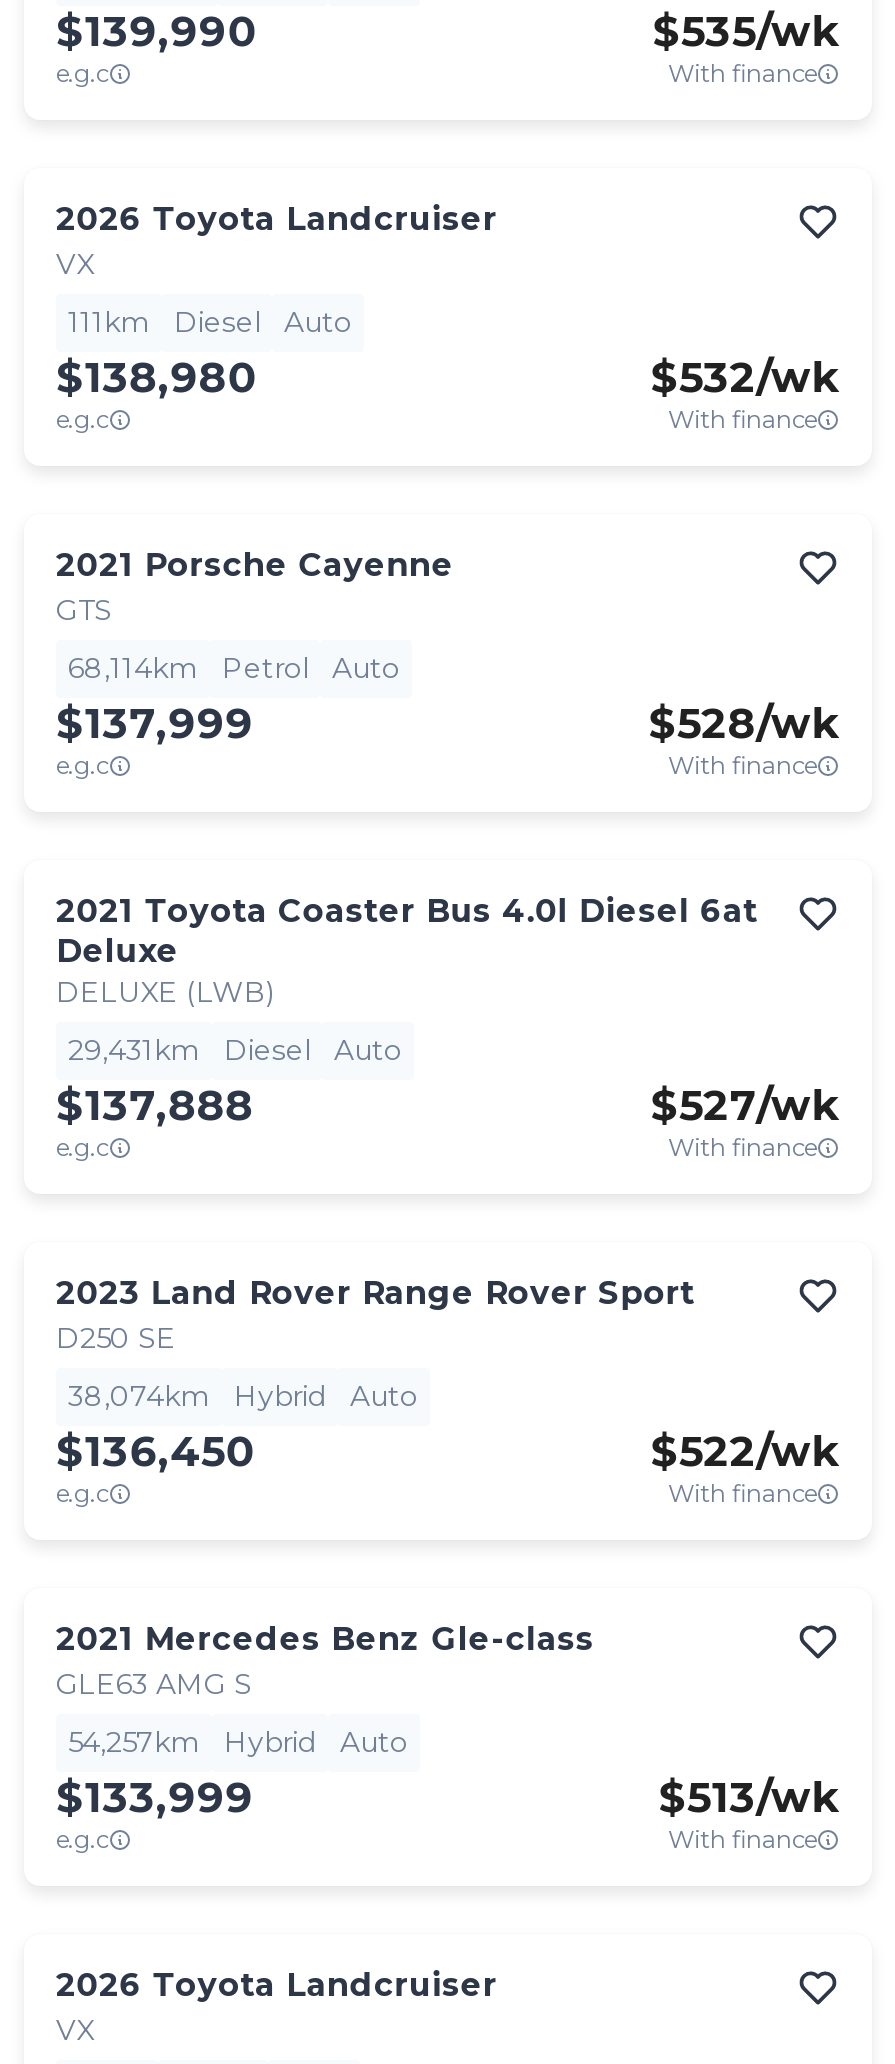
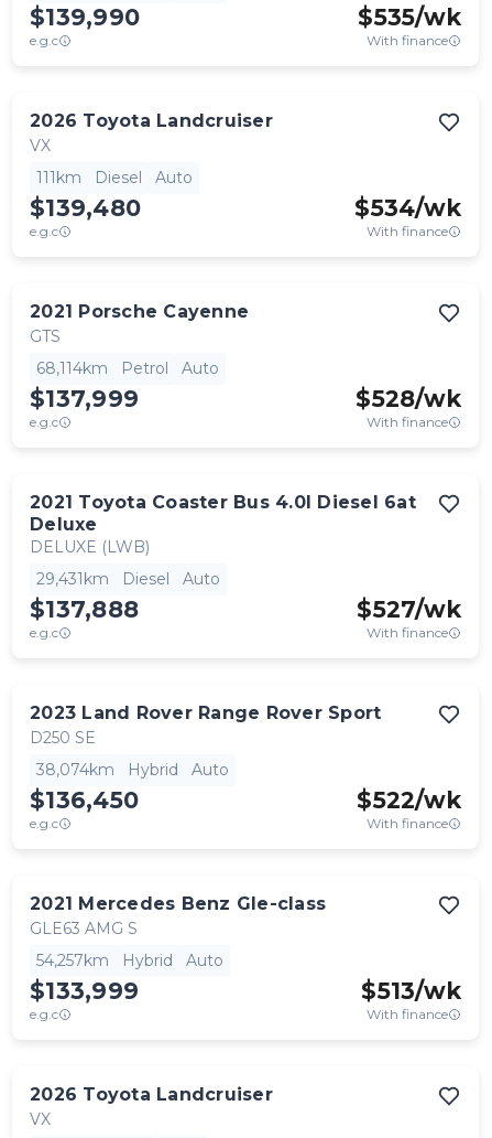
- $138,980
+ $139,480

- $532/wk
+ $534/wk
